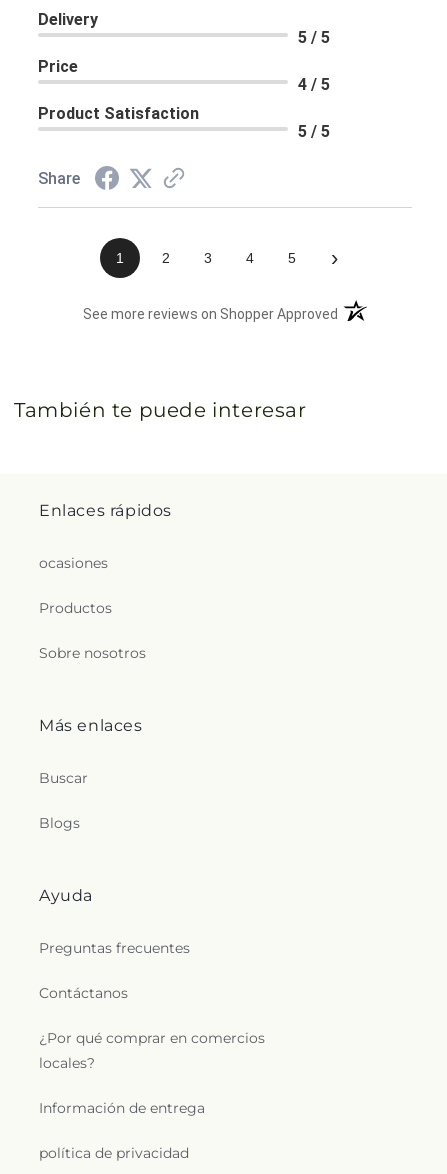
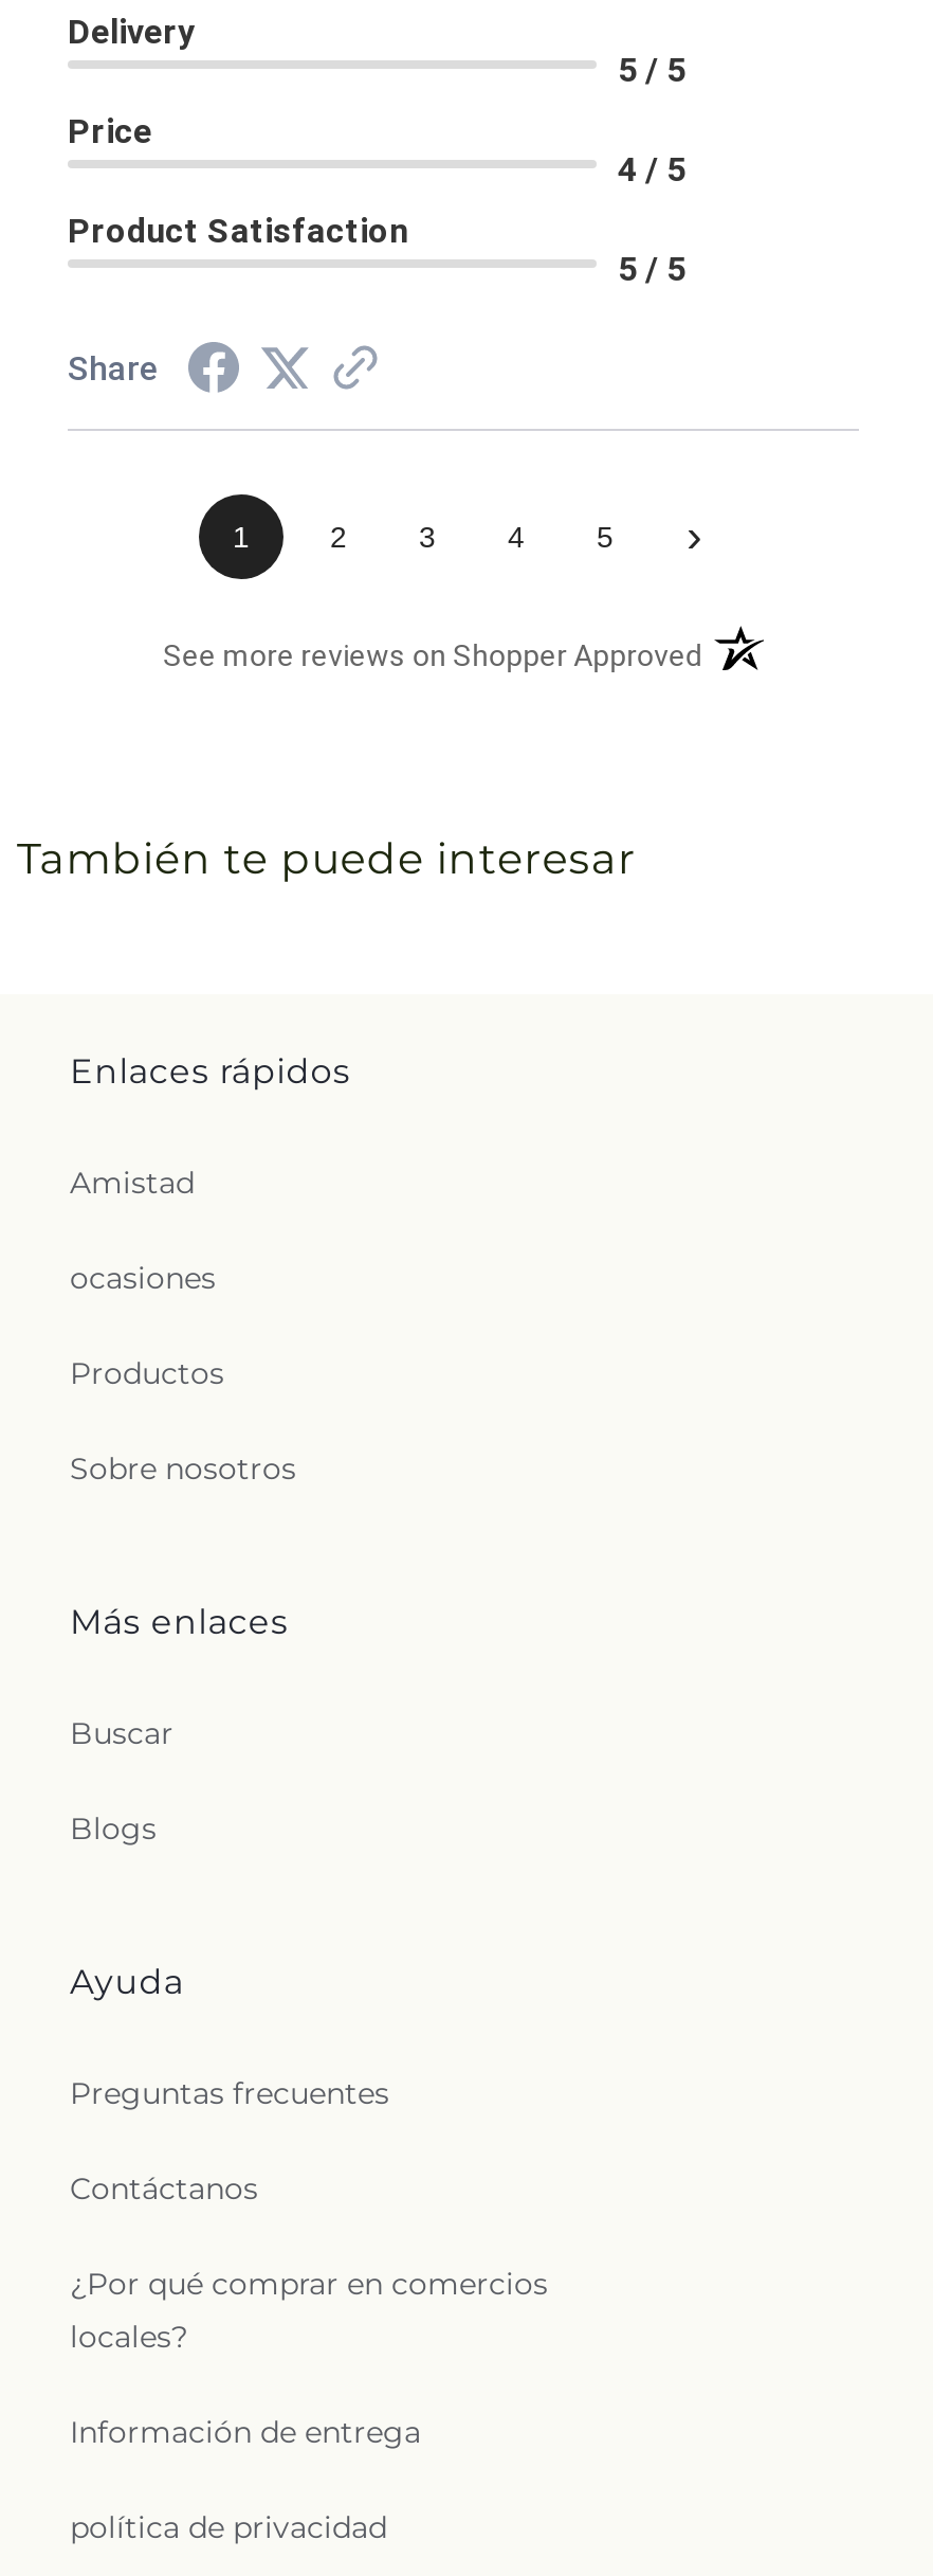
+ Amistad
